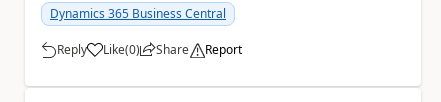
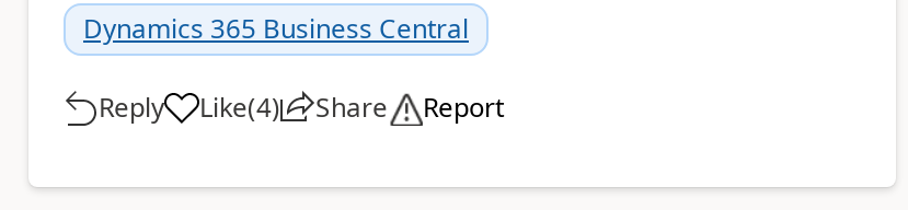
- (0)
+ (4)
